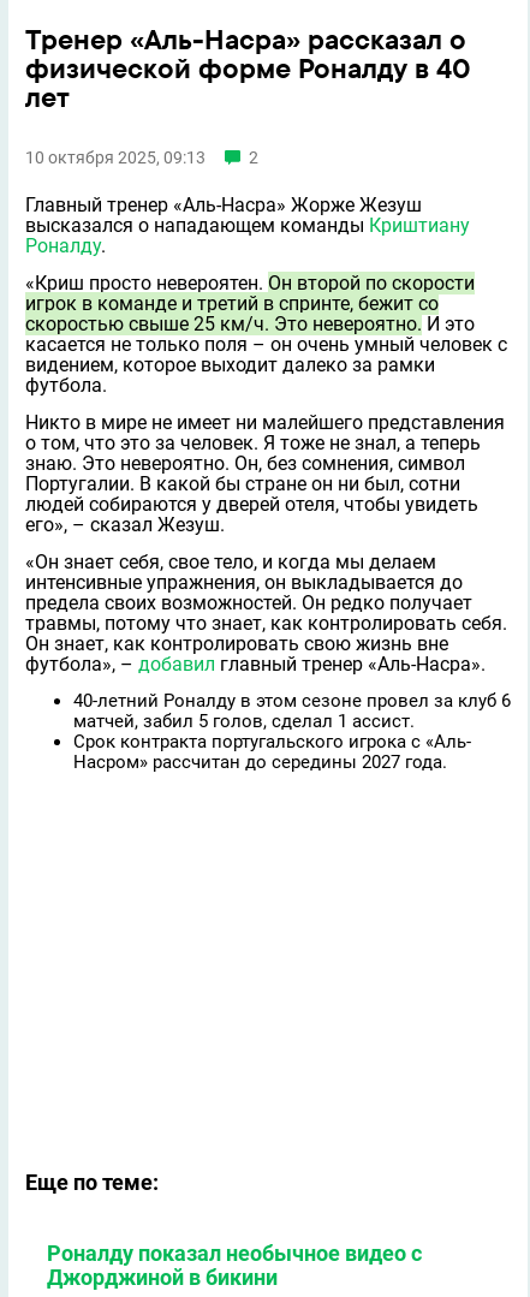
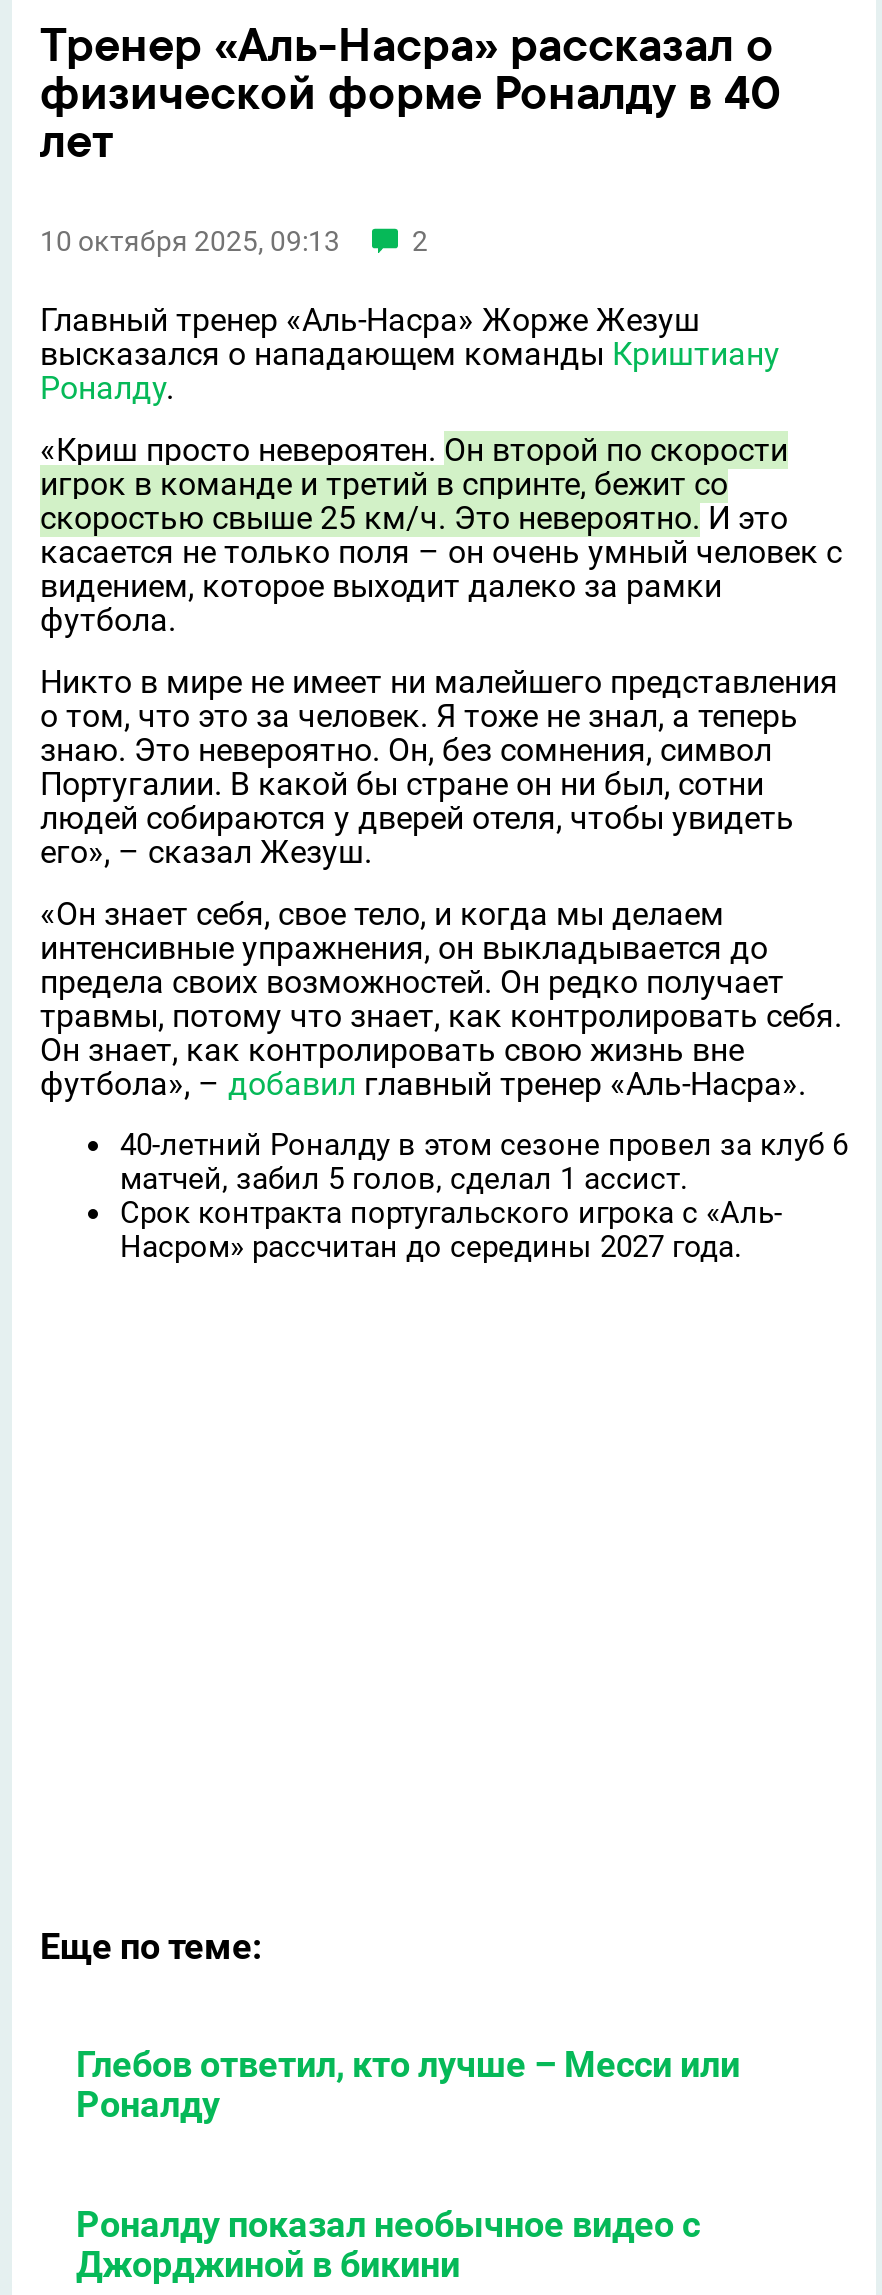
+ Глебов ответил, кто лучше – Месси или
+ Роналду
